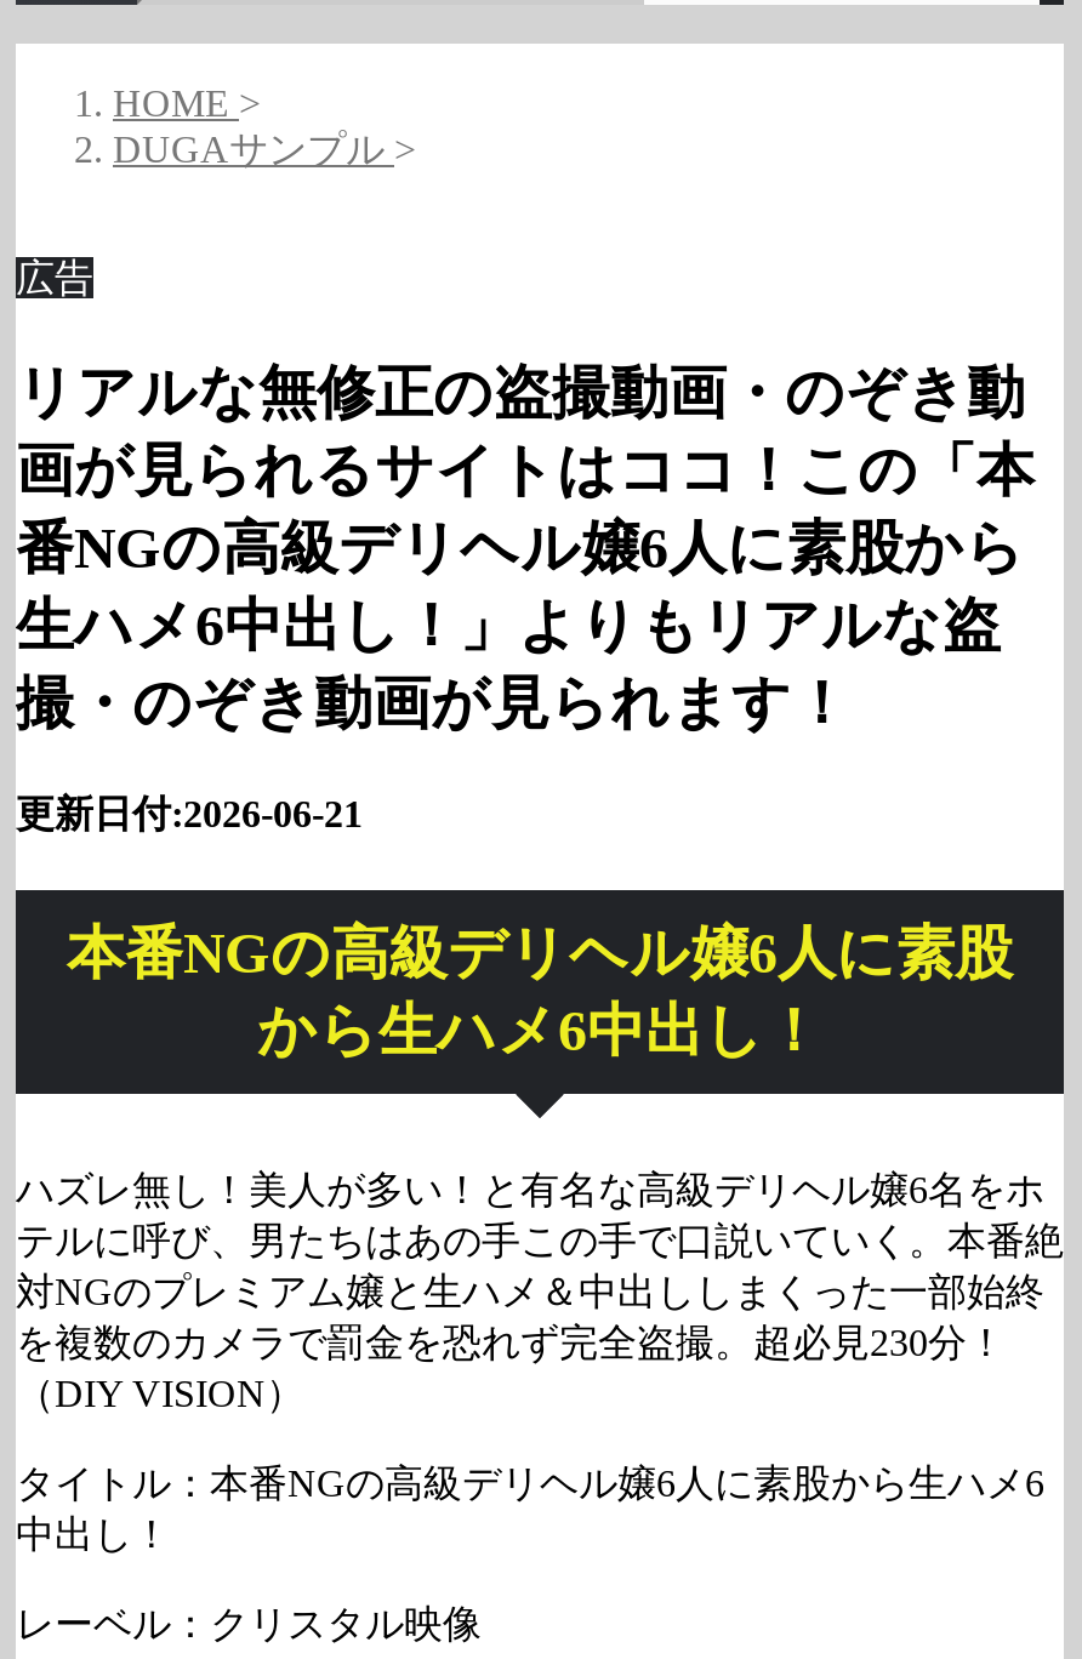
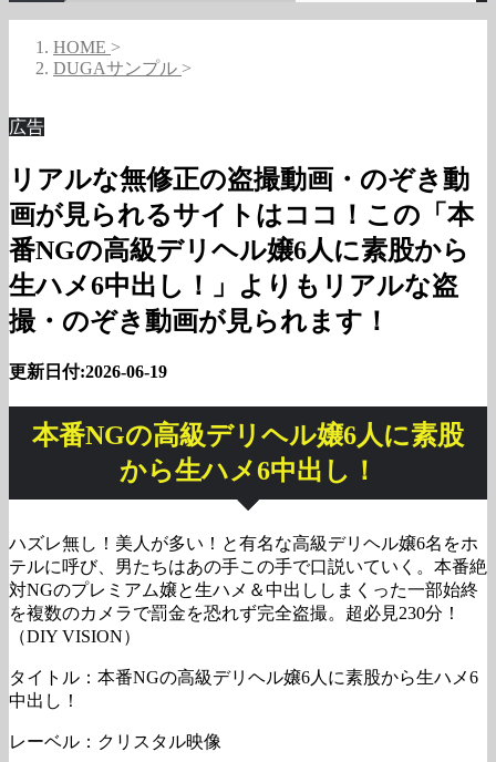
- 更新日付:2026-06-21
+ 更新日付:2026-06-19
